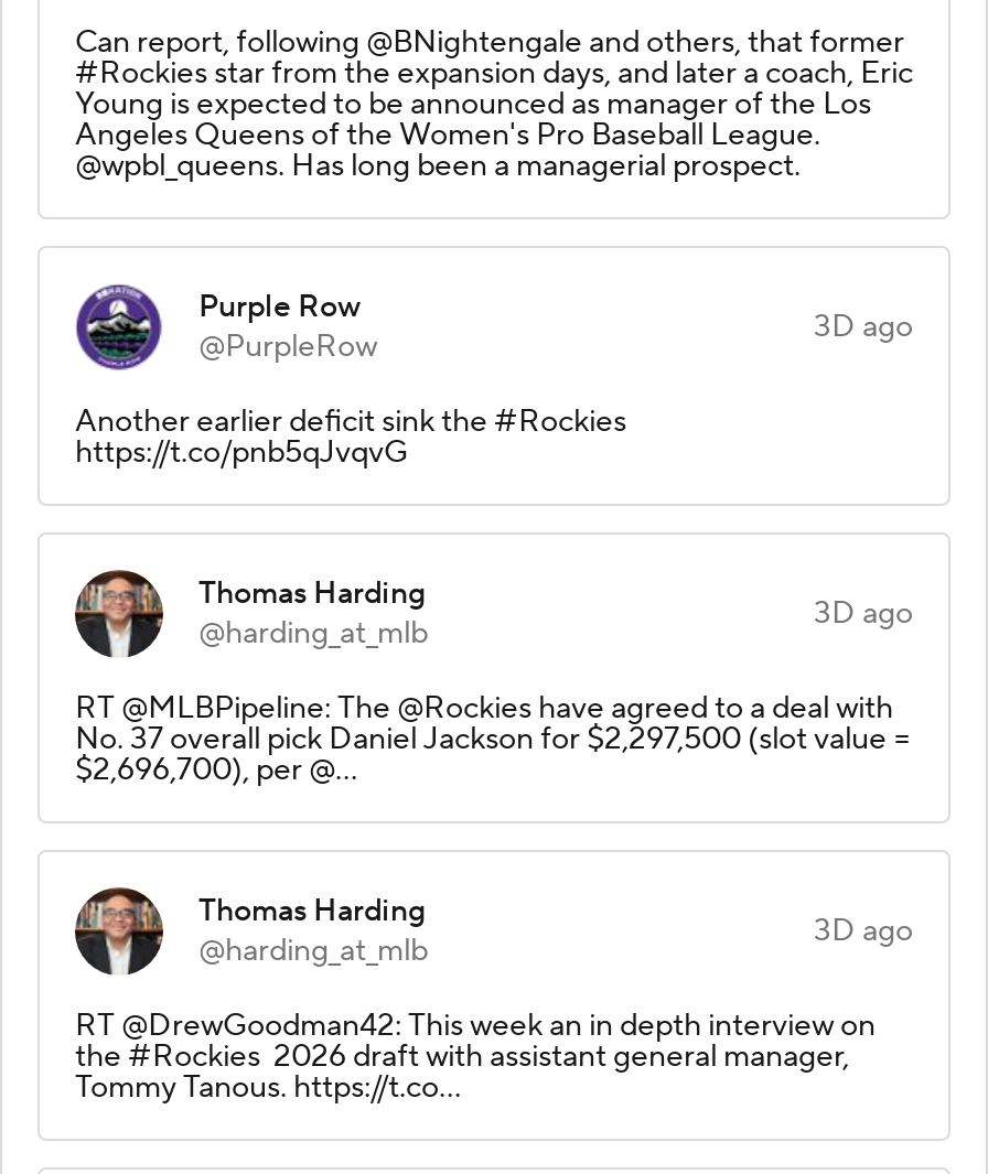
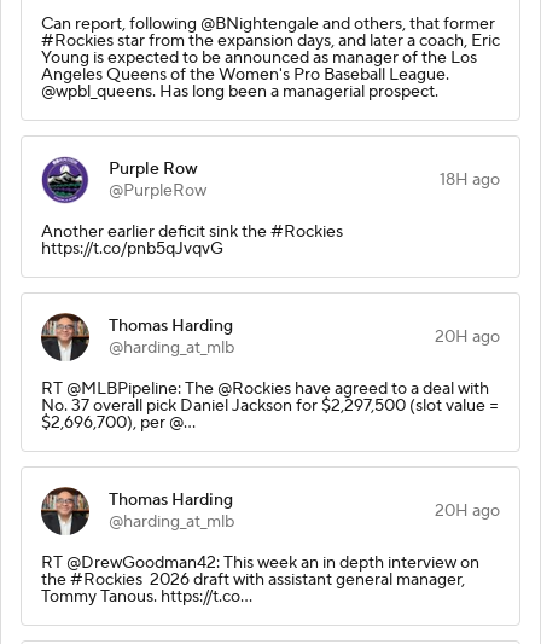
- 3D ago
+ 18H ago

- 3D ago
+ 20H ago

- 3D ago
+ 20H ago
